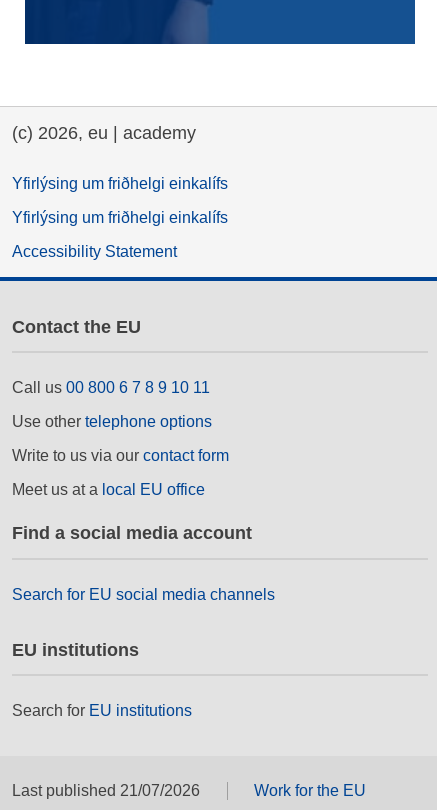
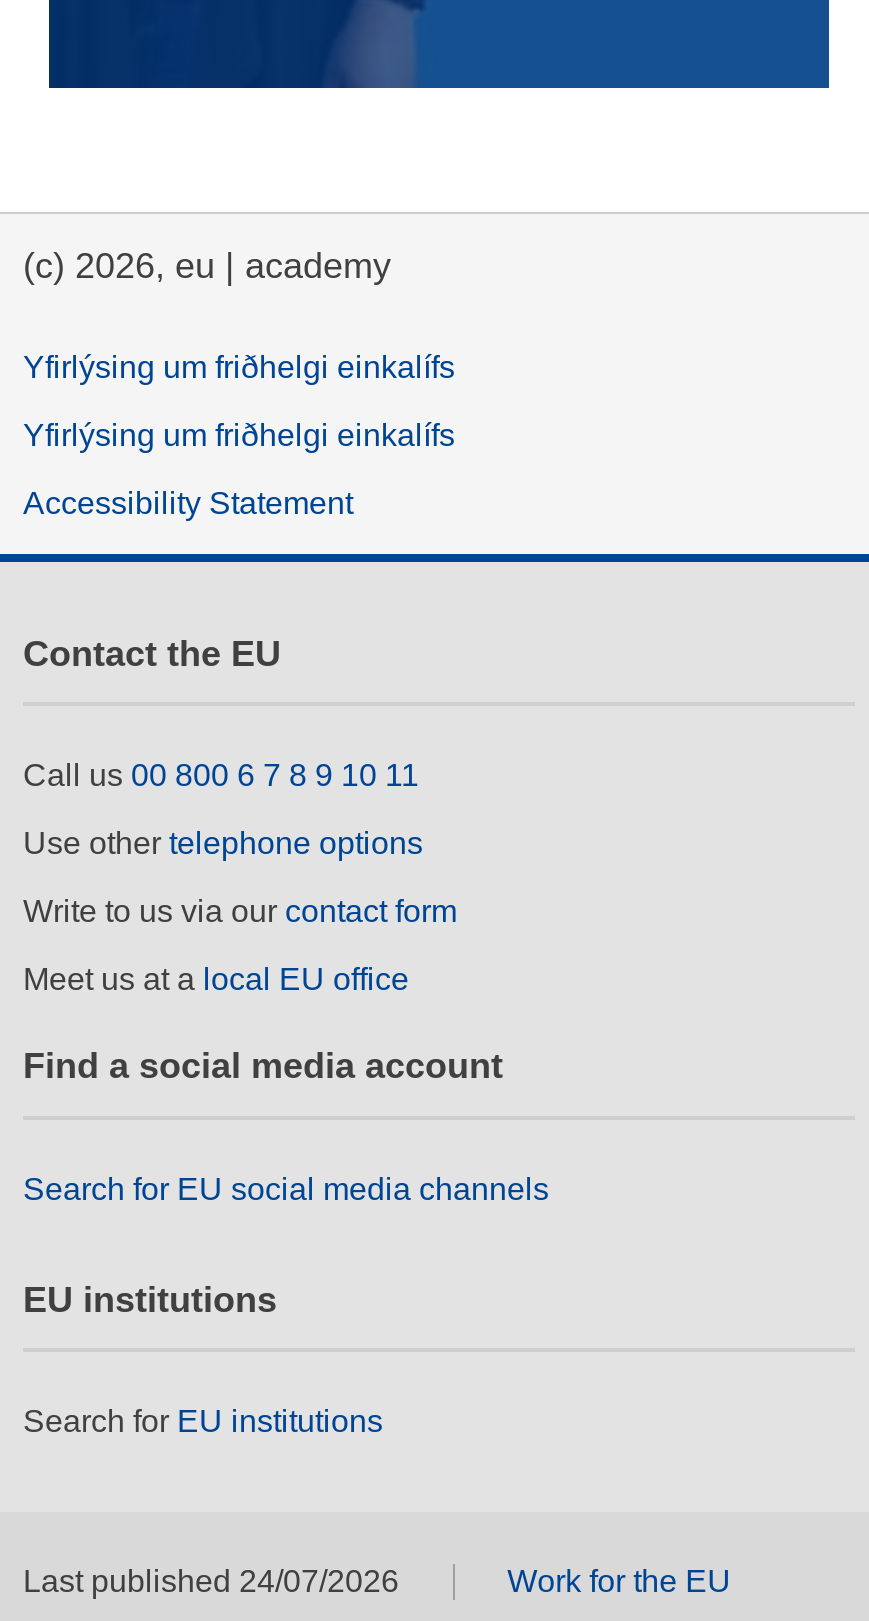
- Last published 21/07/2026
+ Last published 24/07/2026
